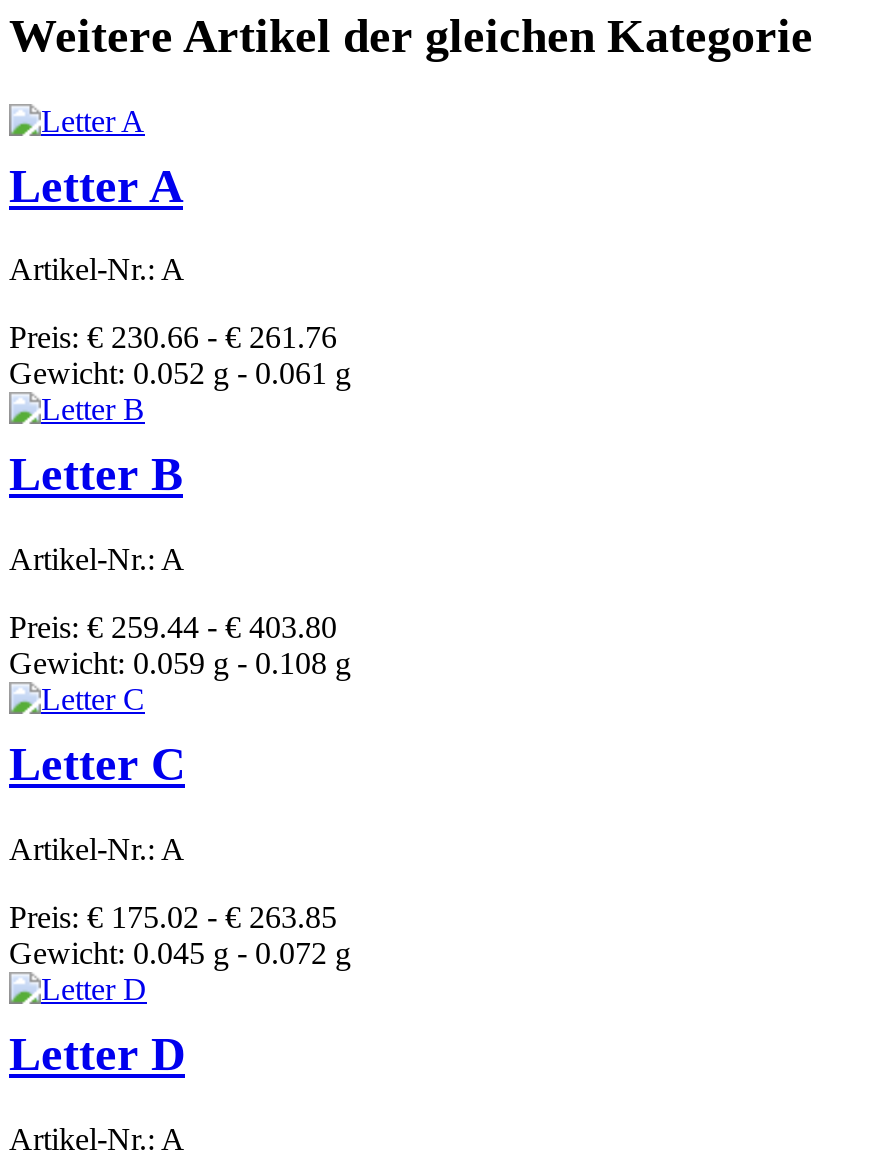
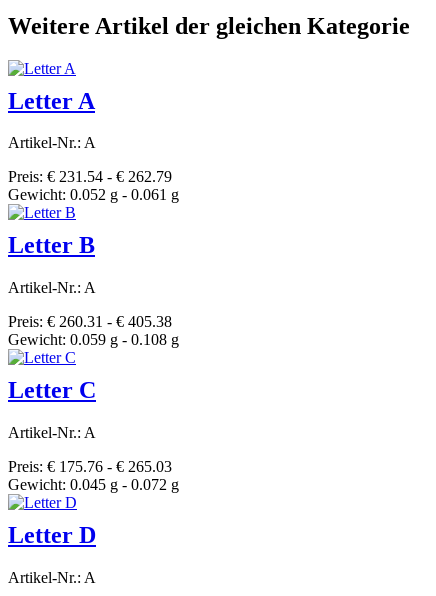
- Preis: € 230.66 - € 261.76
+ Preis: € 231.54 - € 262.79

- Preis: € 259.44 - € 403.80
+ Preis: € 260.31 - € 405.38

- Preis: € 175.02 - € 263.85
+ Preis: € 175.76 - € 265.03
